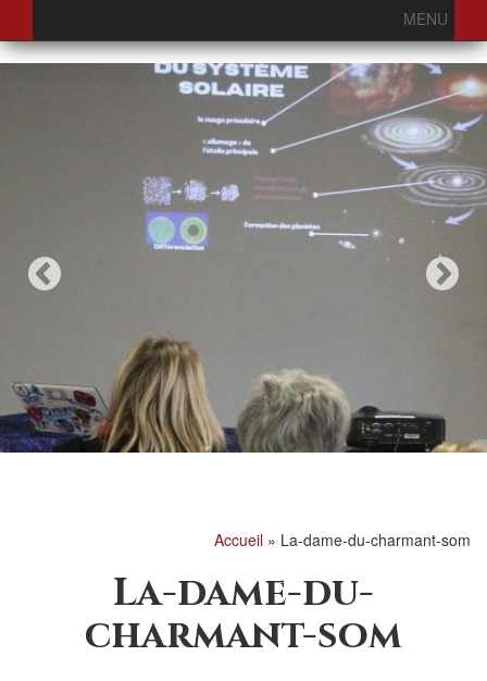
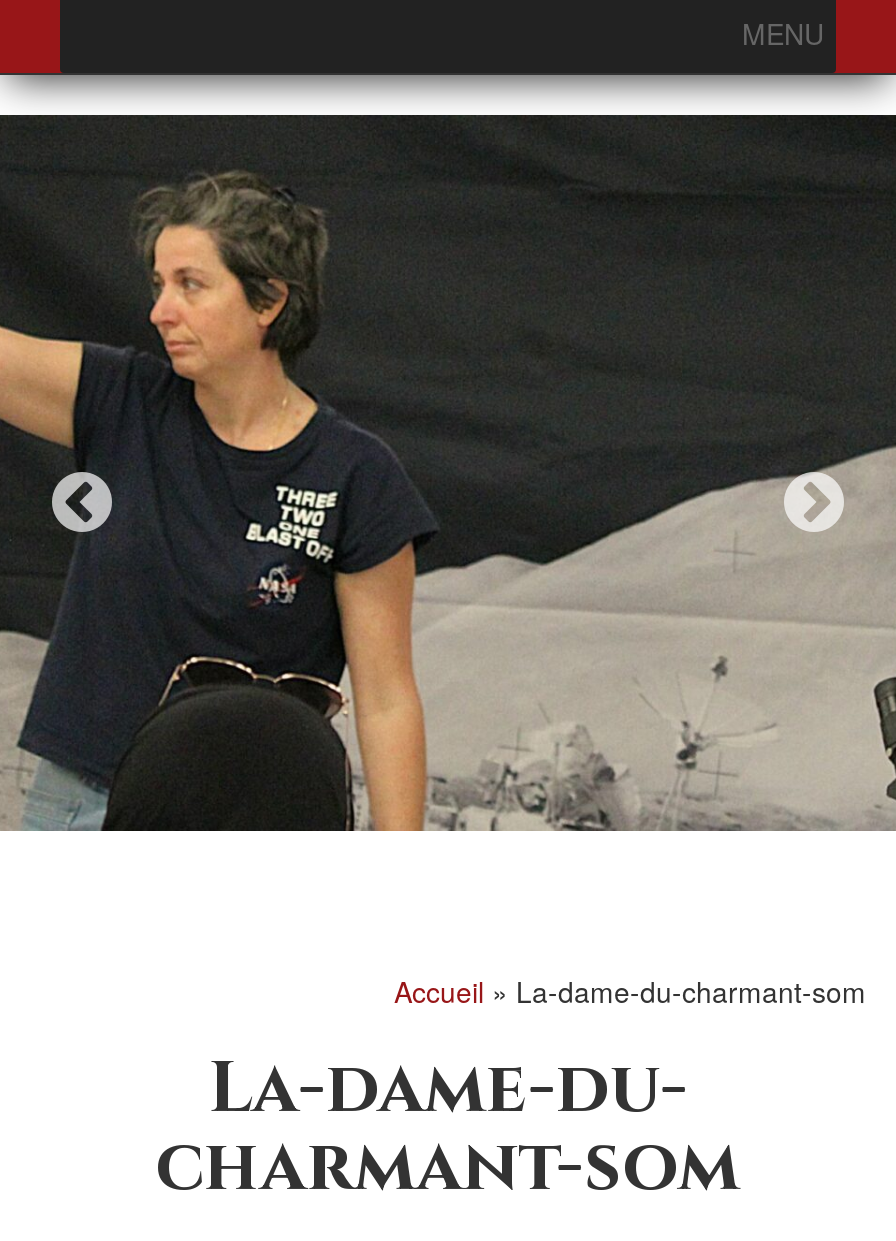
- [image]
+ [image]
